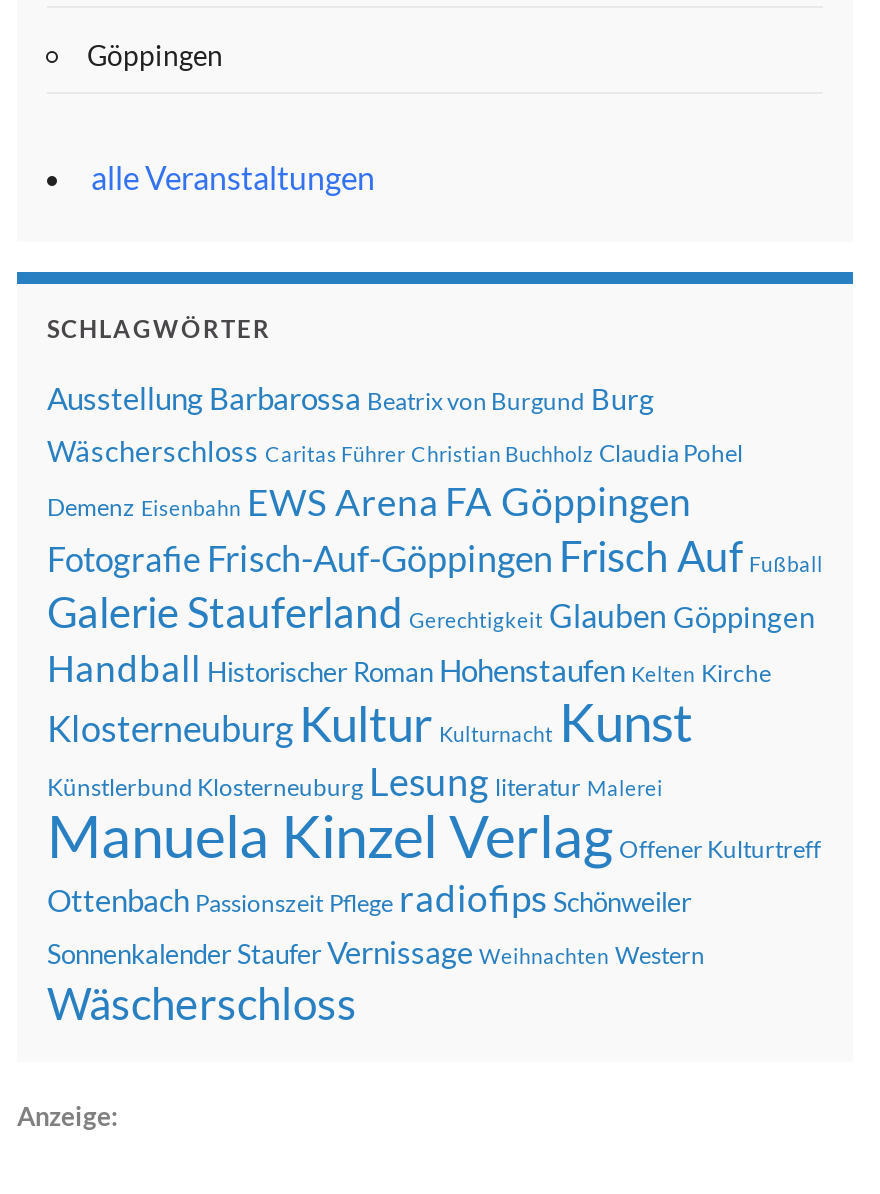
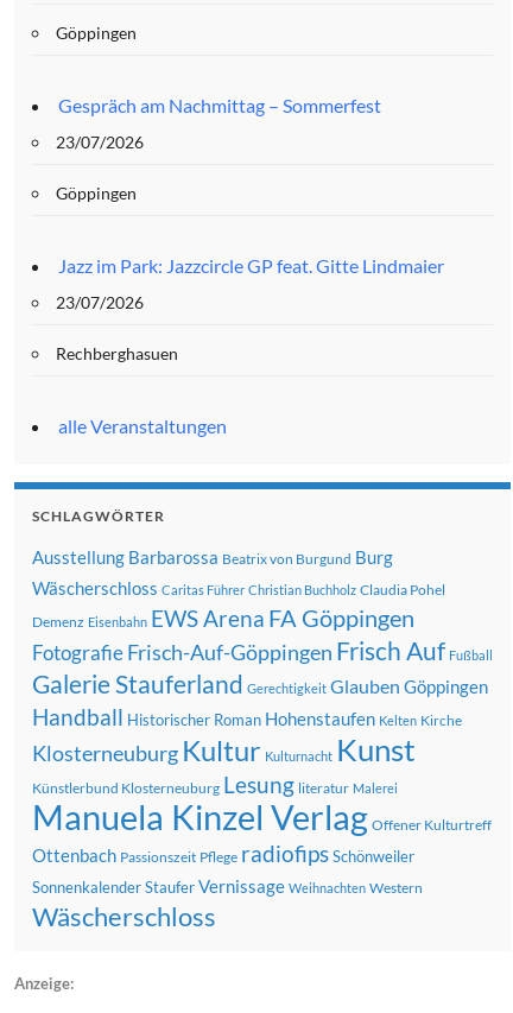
+ Gespräch am Nachmittag – Sommerfest
+ 23/07/2026
+ Göppingen
+ Jazz im Park: Jazzcircle GP feat. Gitte Lindmaier
+ 23/07/2026
+ Rechberghasuen
